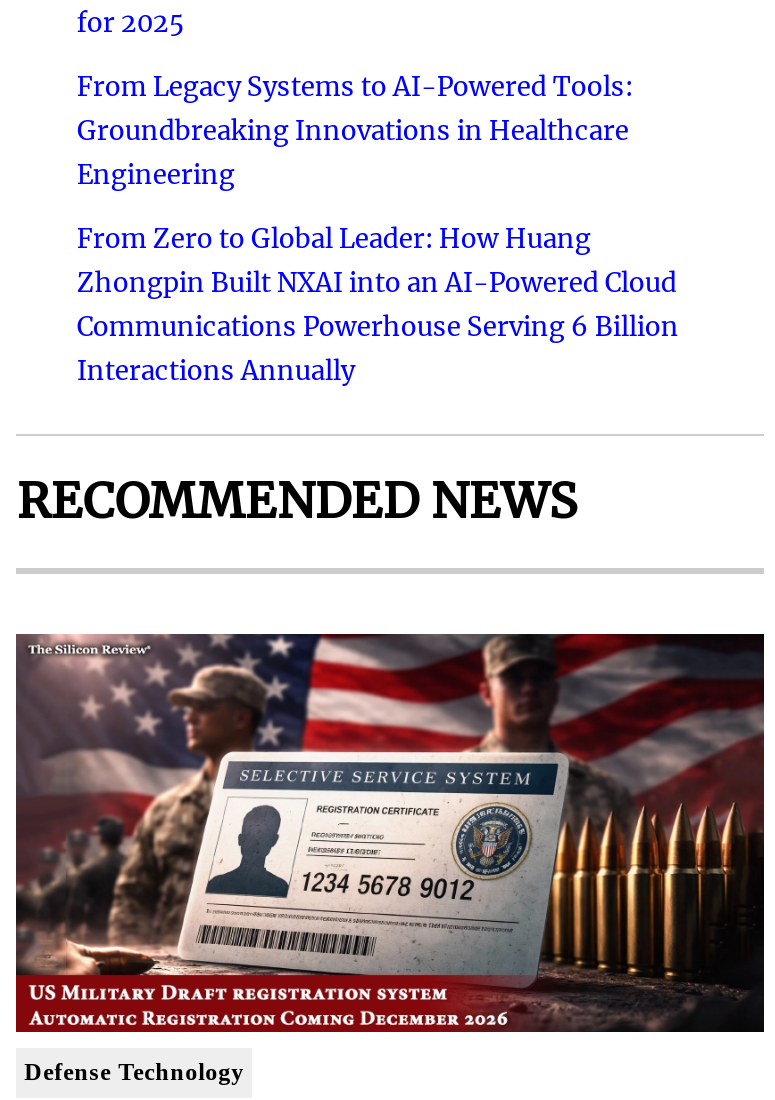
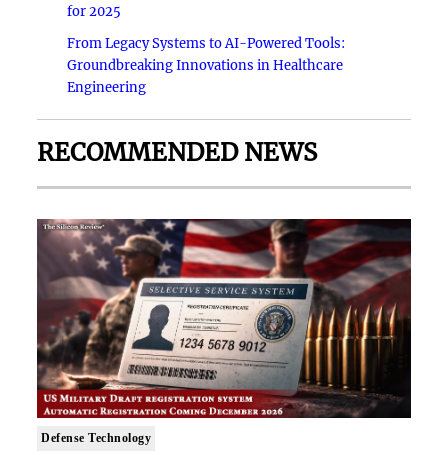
- From Zero to Global Leader: How Huang
- Zhongpin Built NXAI into an AI-Powered Cloud
- Communications Powerhouse Serving 6 Billion
- Interactions Annually
